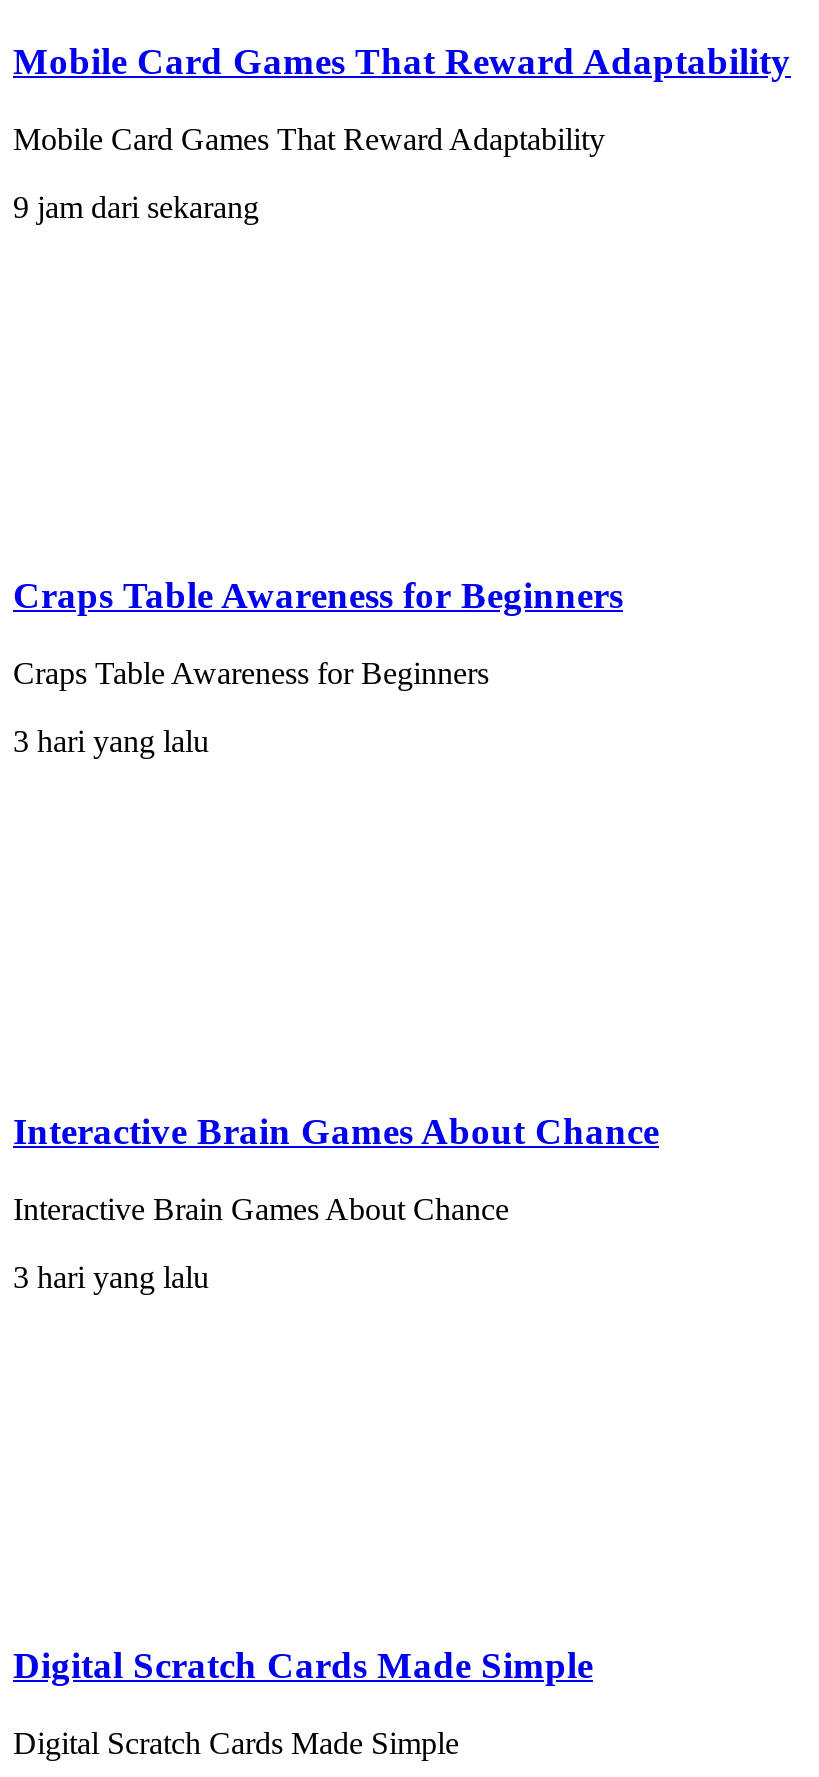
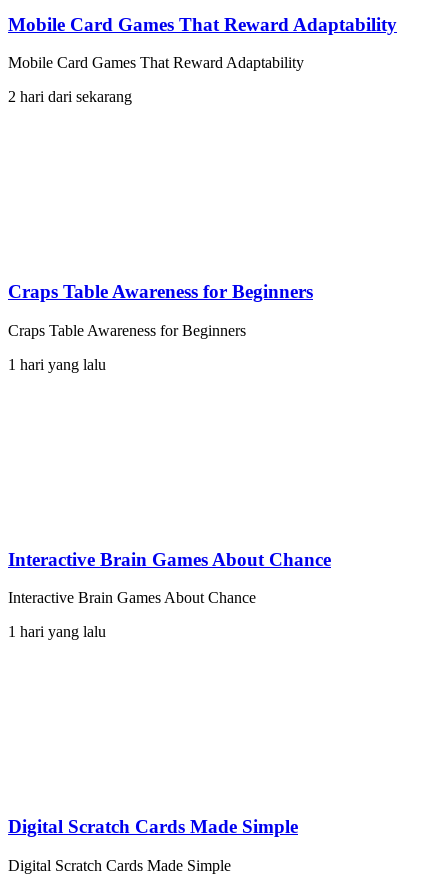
- 9 jam dari sekarang
+ 2 hari dari sekarang

- 3 hari yang lalu
+ 1 hari yang lalu

- 3 hari yang lalu
+ 1 hari yang lalu
